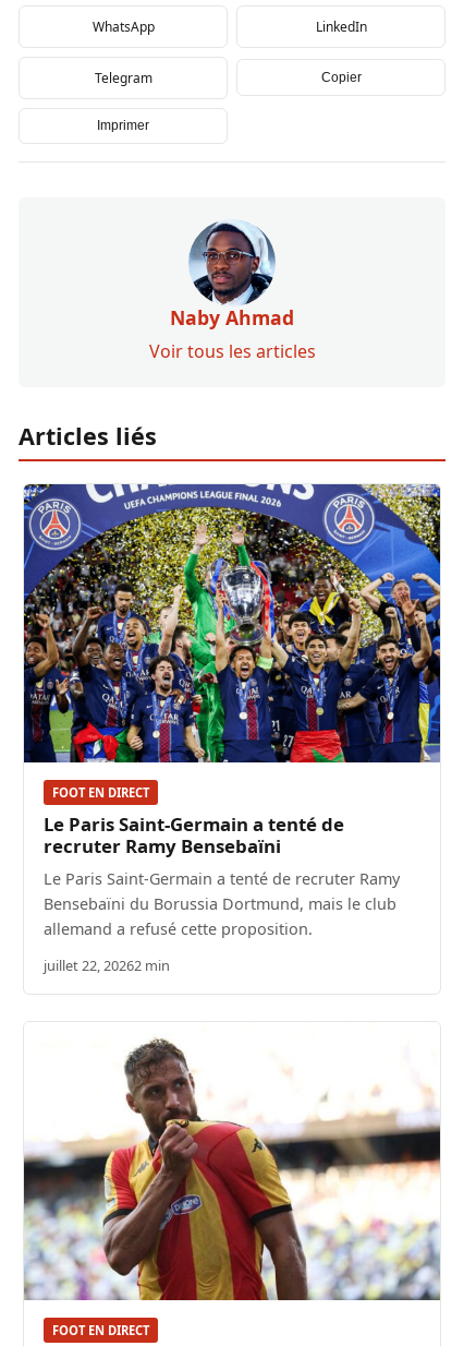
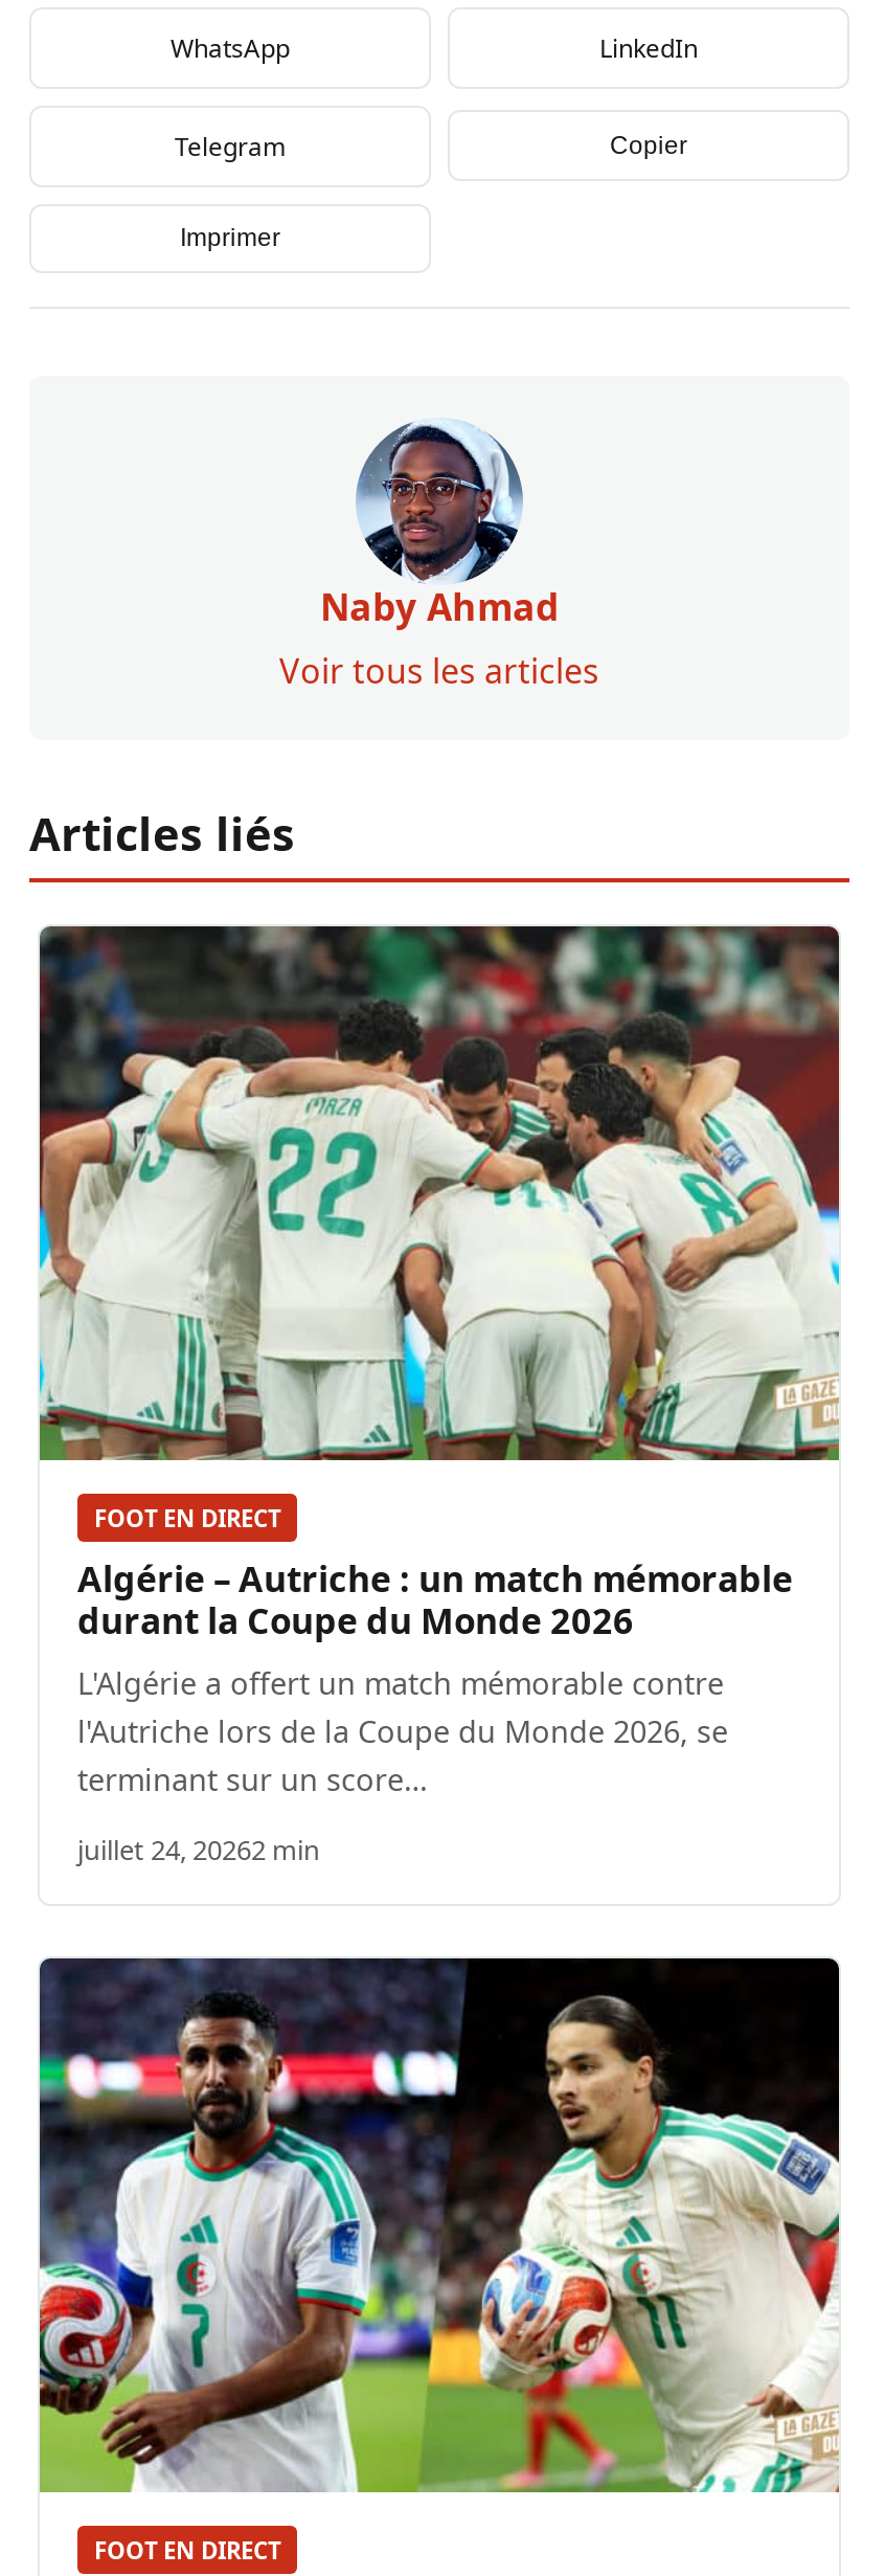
- [image]
+ [image]

- Le Paris Saint-Germain a tenté de
- recruter Ramy Bensebaïni
- Le Paris Saint-Germain a tenté de recruter Ramy
- Bensebaïni du Borussia Dortmund, mais le club
- allemand a refusé cette proposition.
+ Algérie – Autriche : un match mémorable
+ durant la Coupe du Monde 2026
+ L'Algérie a offert un match mémorable contre
+ l'Autriche lors de la Coupe du Monde 2026, se
+ terminant sur un score…

- juillet 22, 20262 min
+ juillet 24, 20262 min

- [image]
+ [image]
